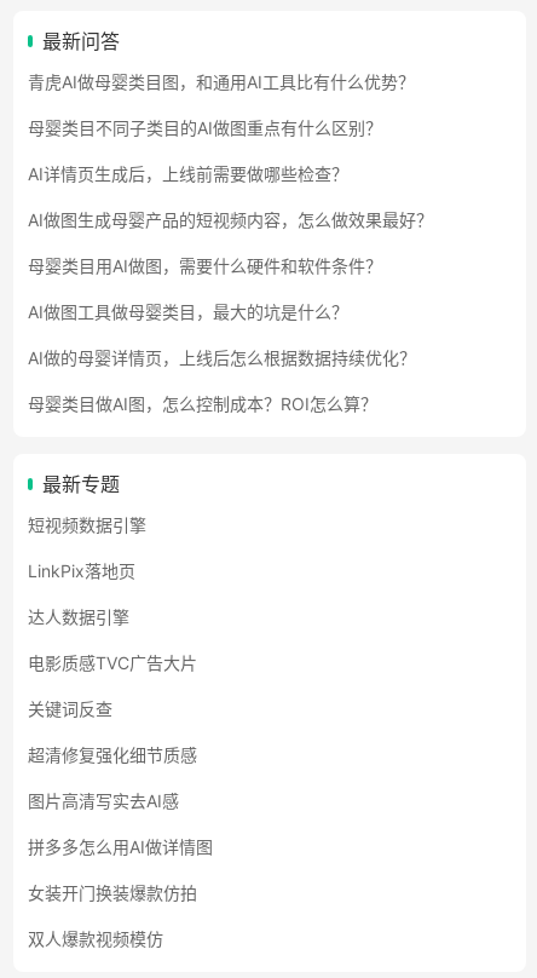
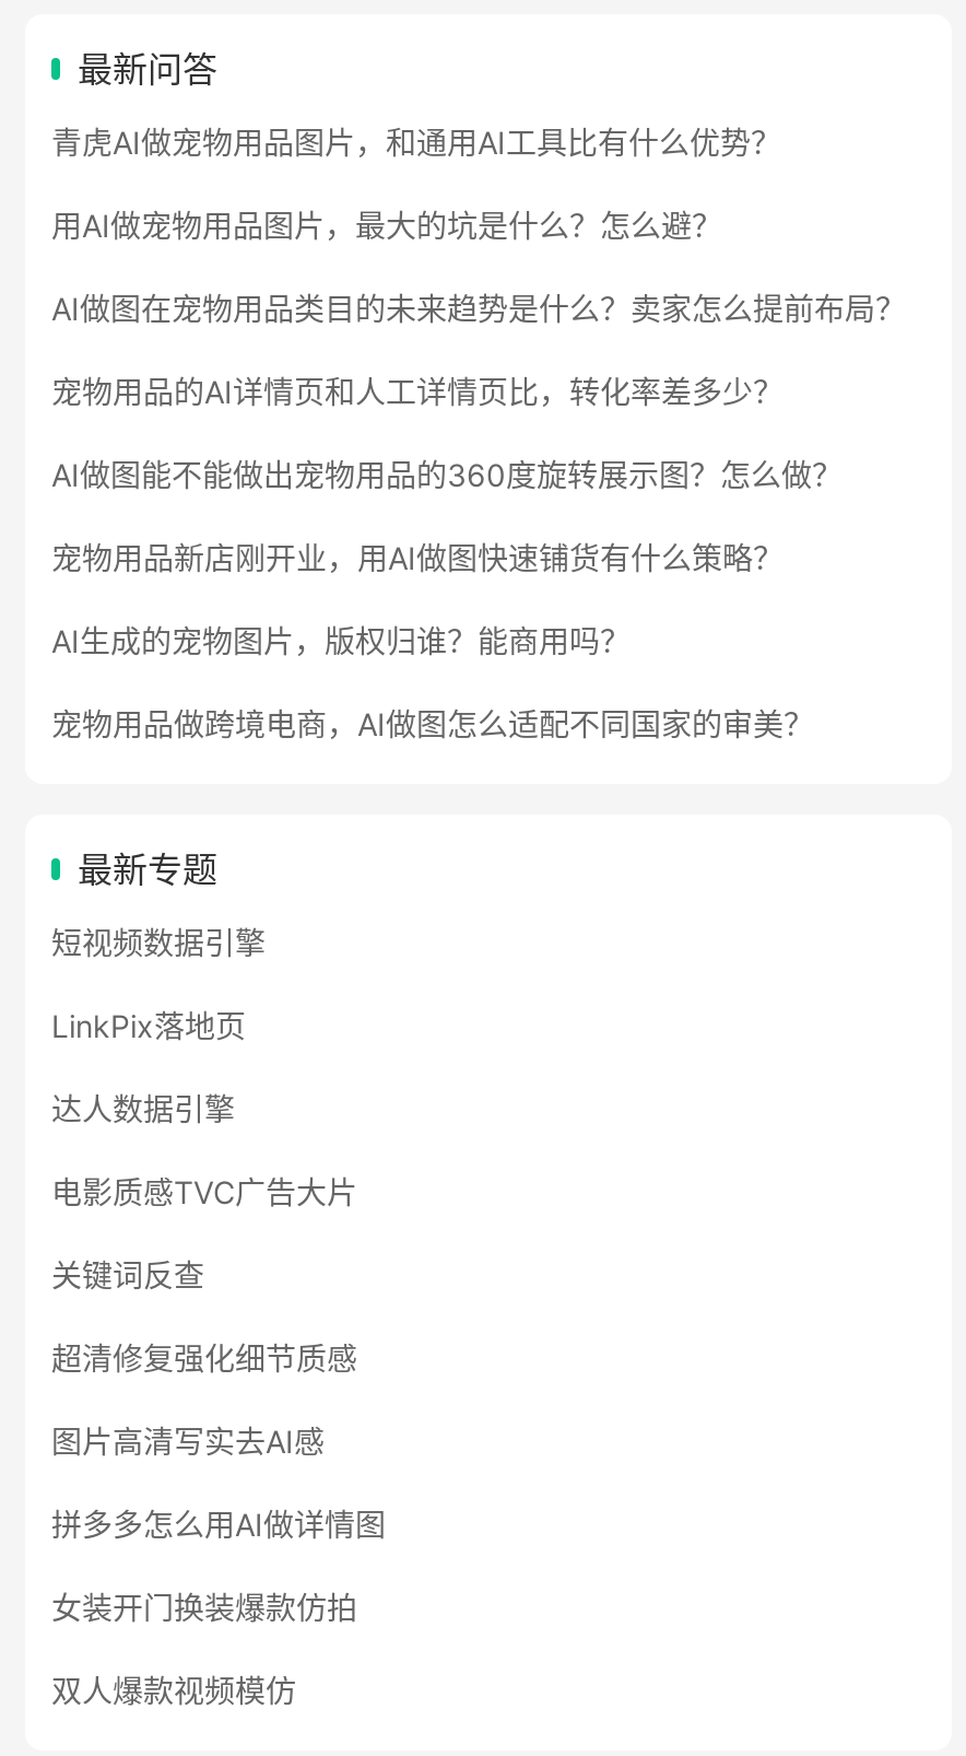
- 青虎AI做母婴类目图，和通用AI工具比有什么优势？
+ 青虎AI做宠物用品图片，和通用AI工具比有什么优势？

- 母婴类目不同子类目的AI做图重点有什么区别？
+ 用AI做宠物用品图片，最大的坑是什么？怎么避？

- AI详情页生成后，上线前需要做哪些检查？
+ AI做图在宠物用品类目的未来趋势是什么？卖家怎么提前布局？

- AI做图生成母婴产品的短视频内容，怎么做效果最好？
+ 宠物用品的AI详情页和人工详情页比，转化率差多少？

- 母婴类目用AI做图，需要什么硬件和软件条件？
+ AI做图能不能做出宠物用品的360度旋转展示图？怎么做？

- AI做图工具做母婴类目，最大的坑是什么？
+ 宠物用品新店刚开业，用AI做图快速铺货有什么策略？

- AI做的母婴详情页，上线后怎么根据数据持续优化？
+ AI生成的宠物图片，版权归谁？能商用吗？

- 母婴类目做AI图，怎么控制成本？ROI怎么算？
+ 宠物用品做跨境电商，AI做图怎么适配不同国家的审美？
